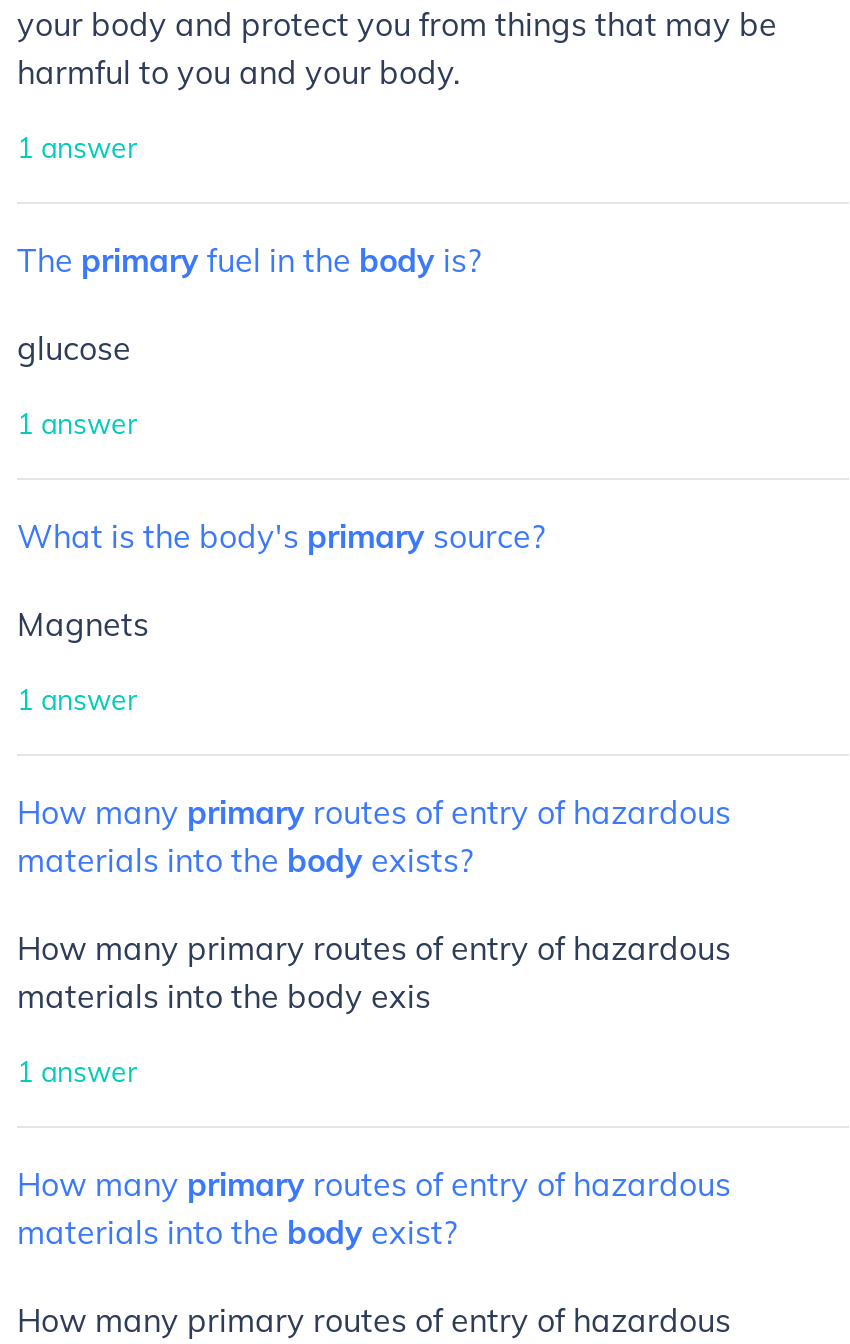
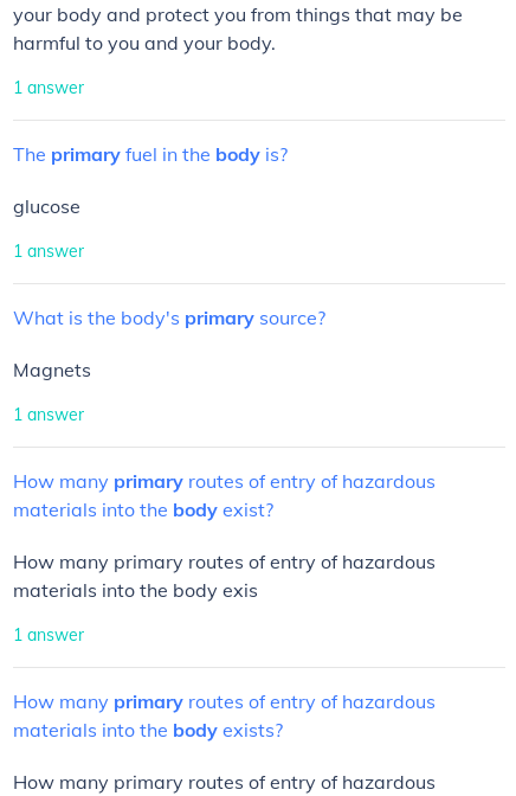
moved down: materials into the body exists?

moved up: materials into the body exist?
